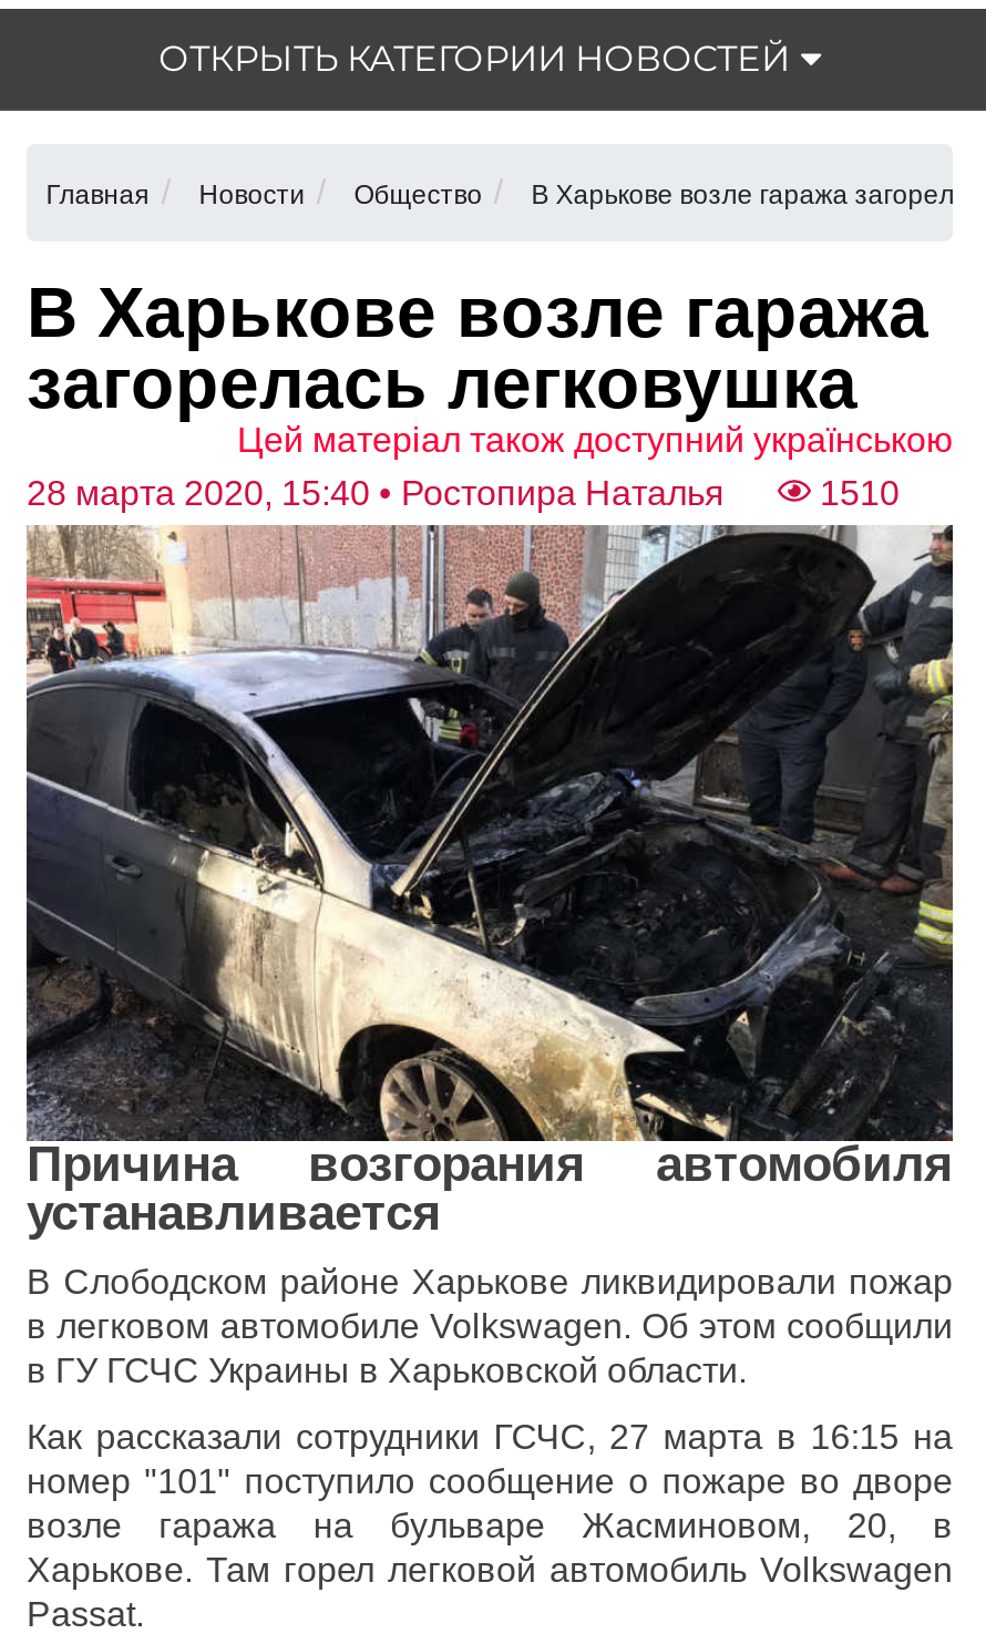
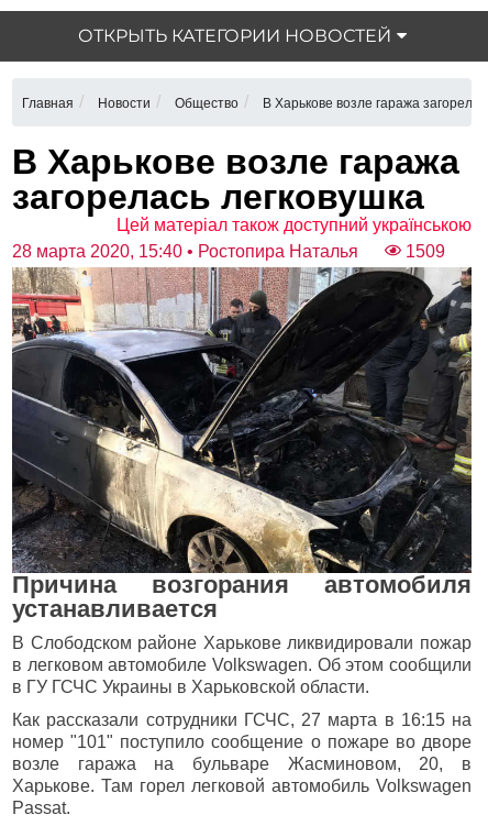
- 1510
+ 1509
